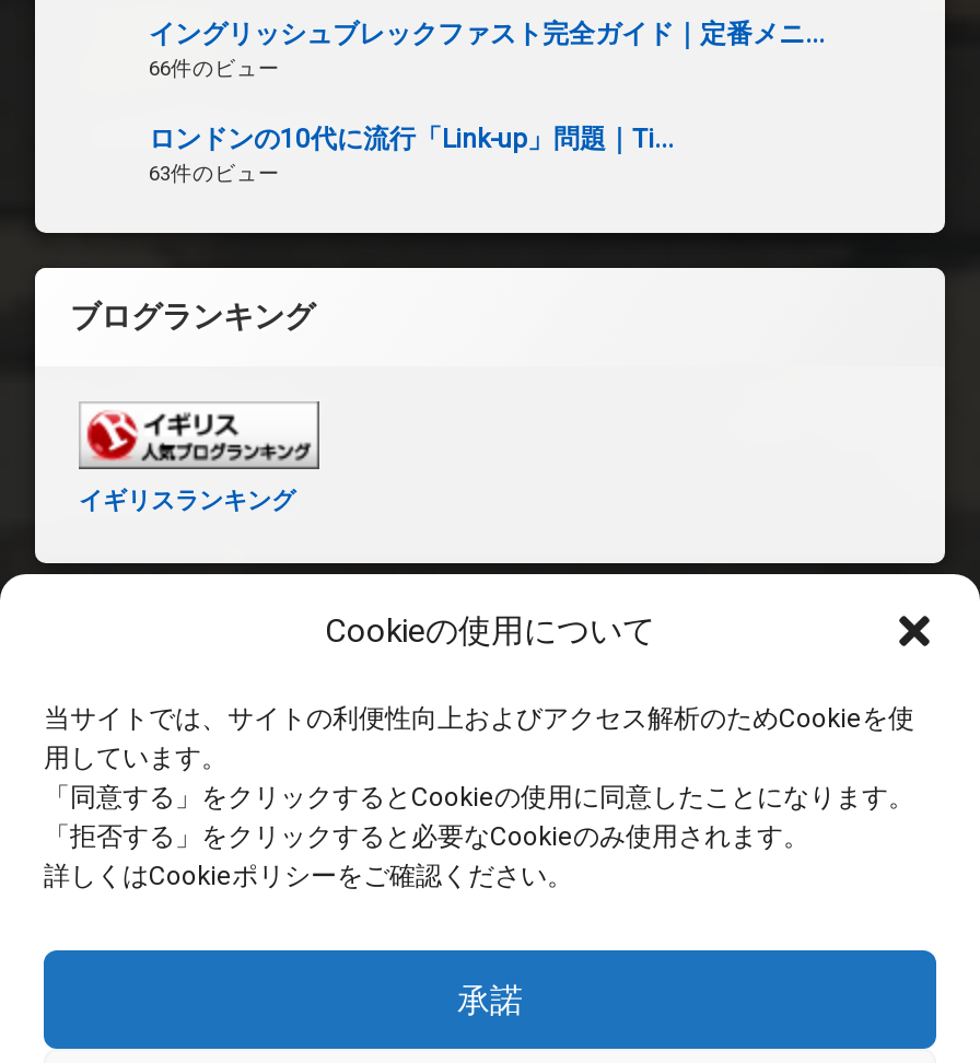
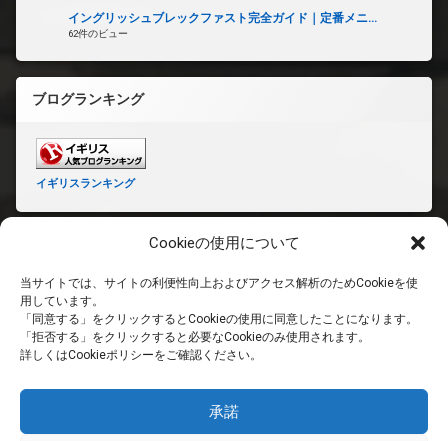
- 66件のビュー
- ロンドンの10代に流行「Link-up」問題｜Ti...
- 63件のビュー
+ 62件のビュー
